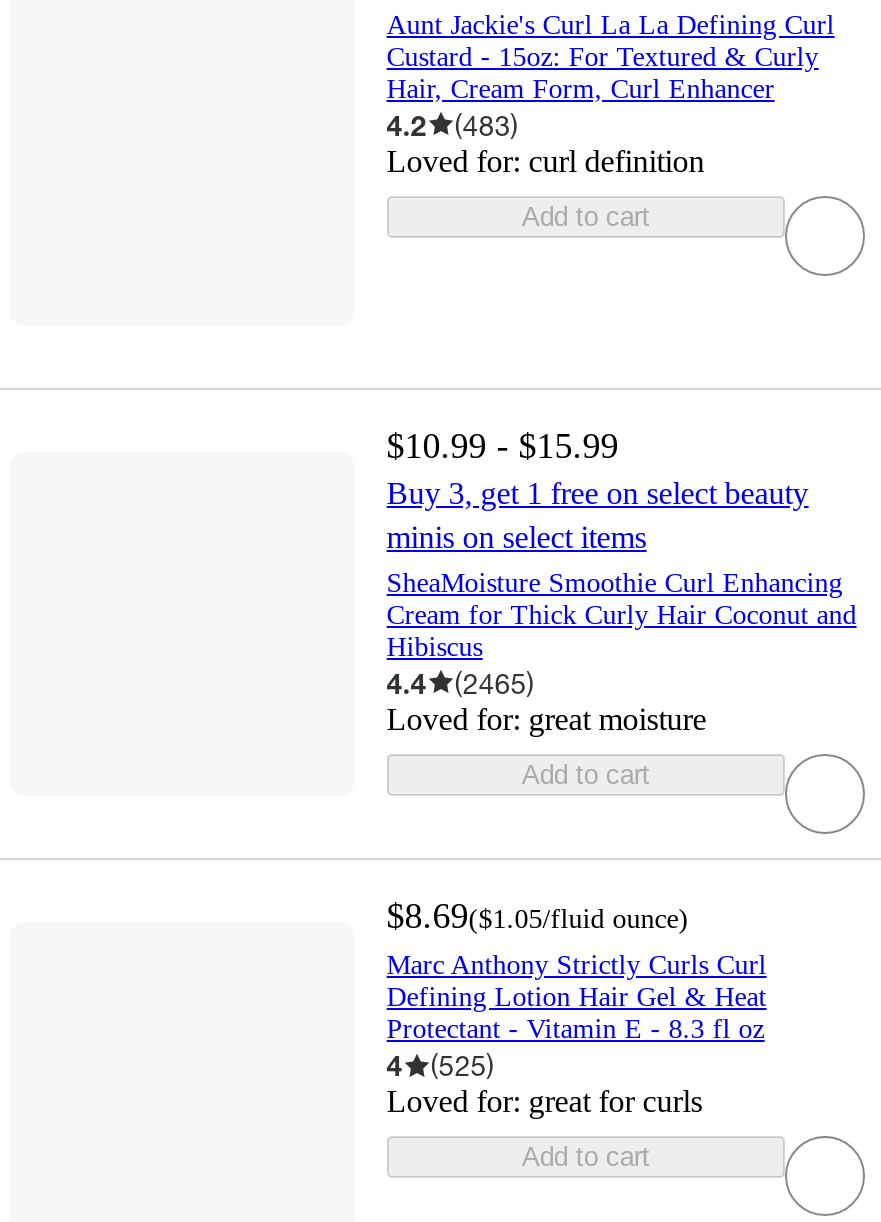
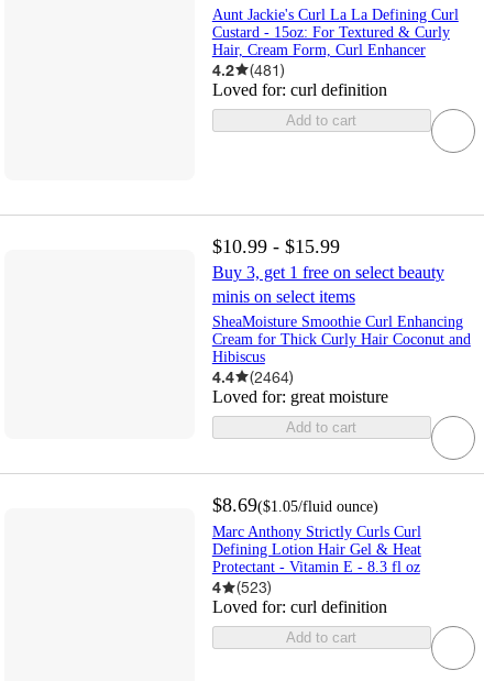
- 4.2 (483)
+ 4.2 (481)

- 4.4 (2465)
+ 4.4 (2464)

- (525)
- Loved for: great for curls
+ (523)
+ Loved for: curl definition
